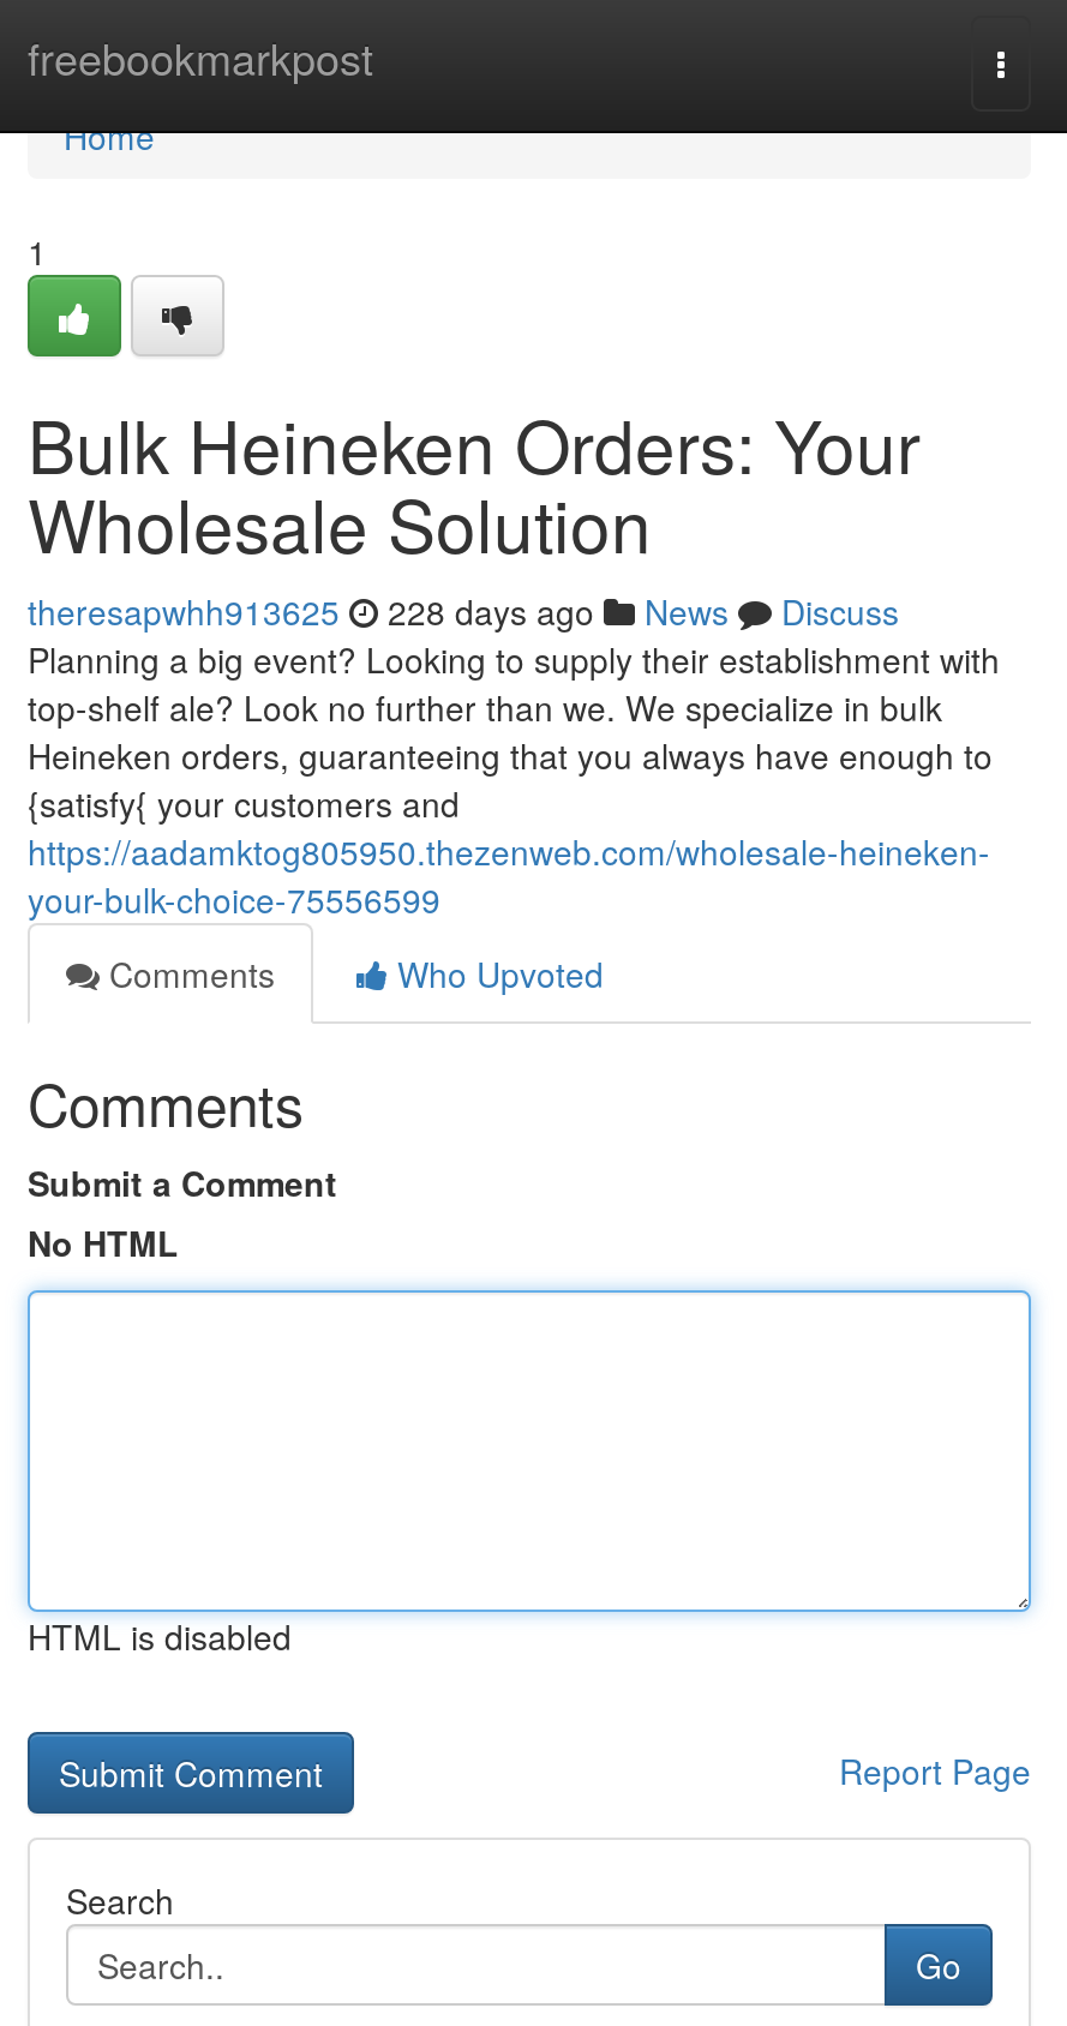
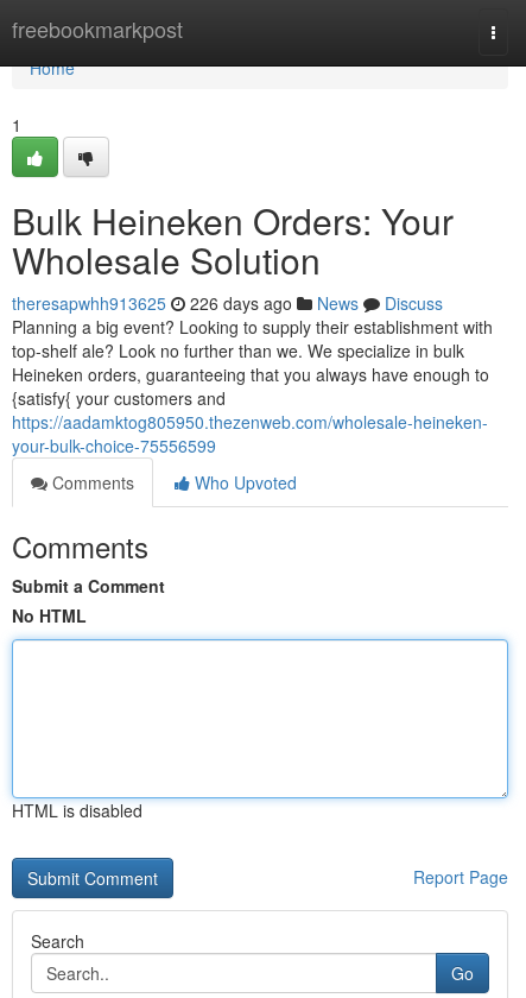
- theresapwhh913625 228 days ago News Discuss
+ theresapwhh913625 226 days ago News Discuss
